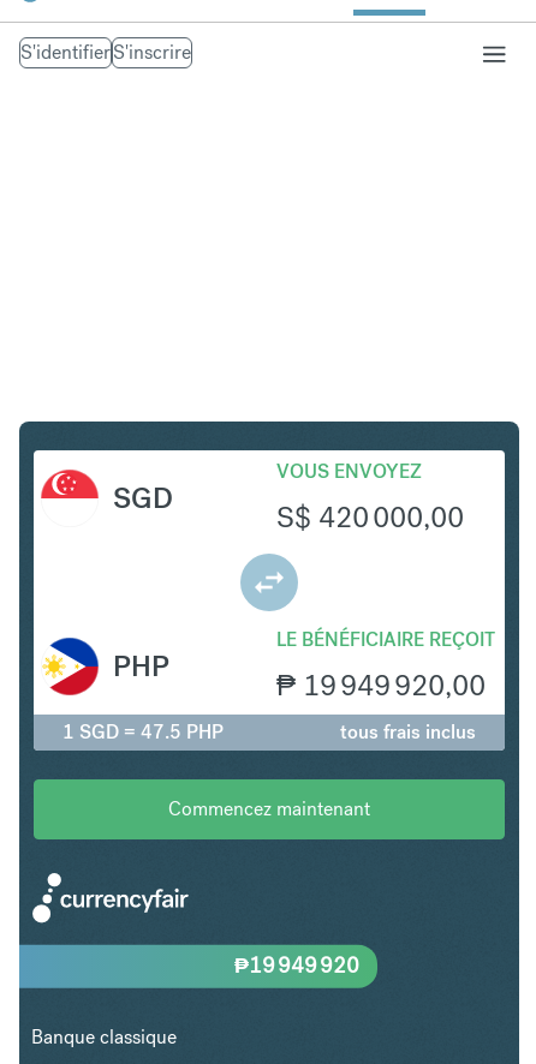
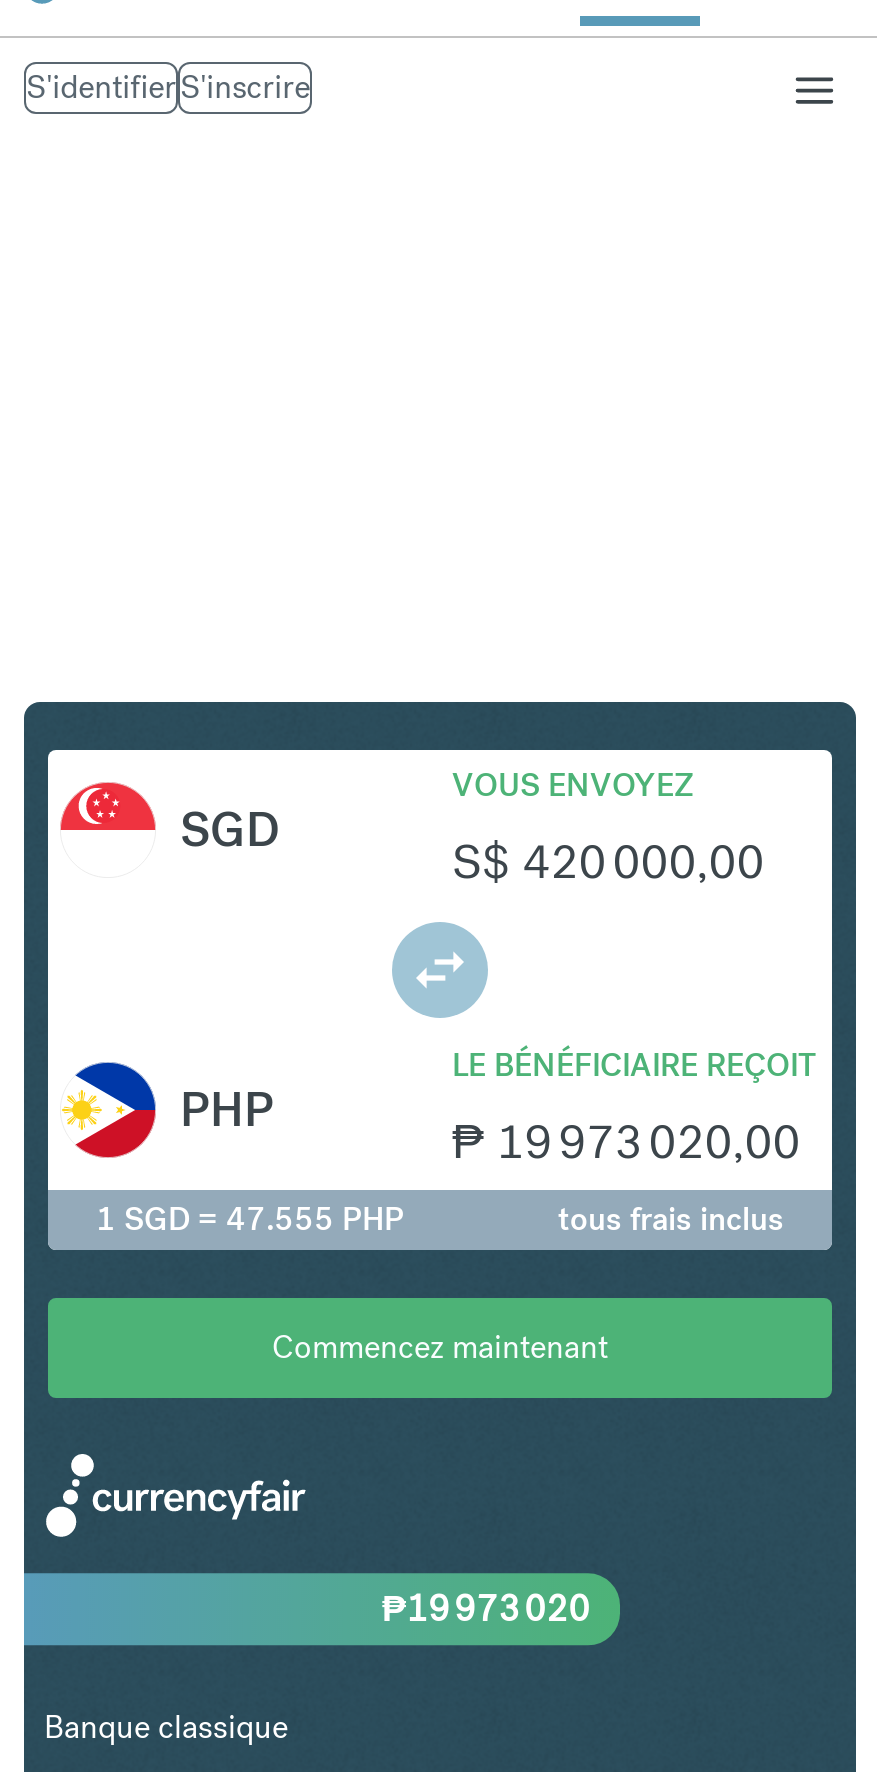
- ₱ 19 949 920,00
+ ₱ 19 973 020,00

- 1 SGD = 47.5 PHP
+ 1 SGD = 47.555 PHP

- ₱19 949 920
+ ₱19 973 020
